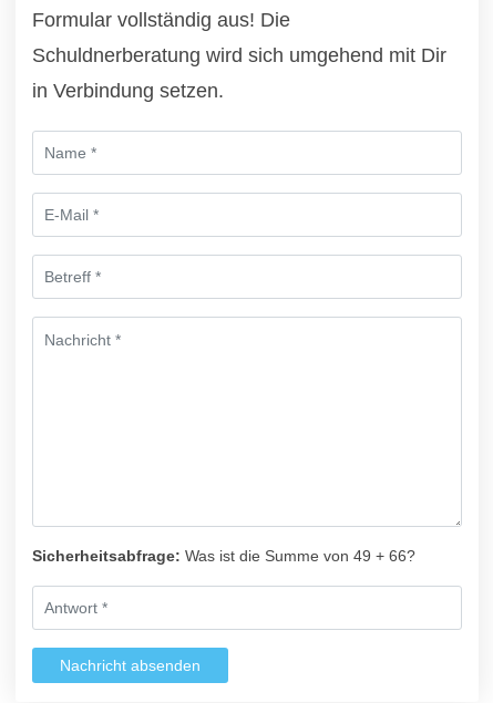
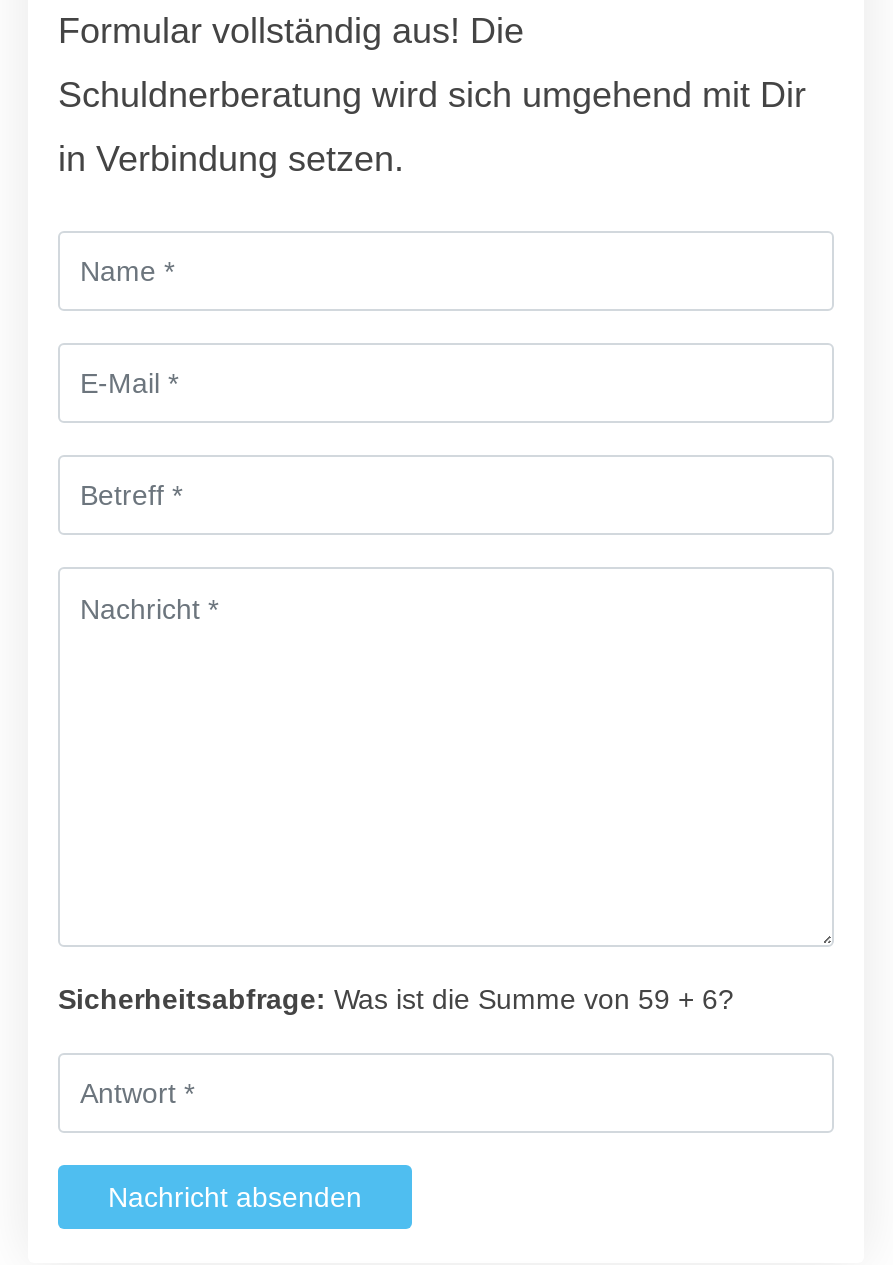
- Sicherheitsabfrage: Was ist die Summe von 49 + 66?
+ Sicherheitsabfrage: Was ist die Summe von 59 + 6?
